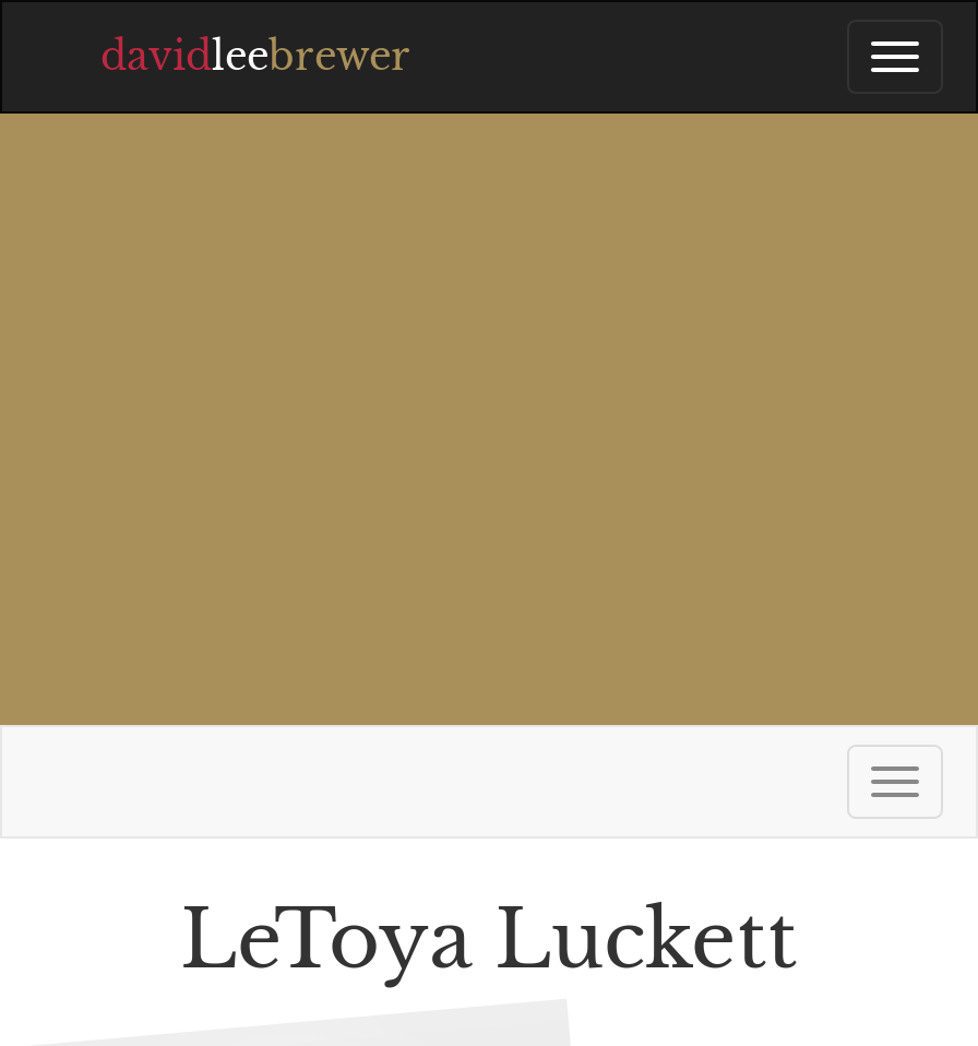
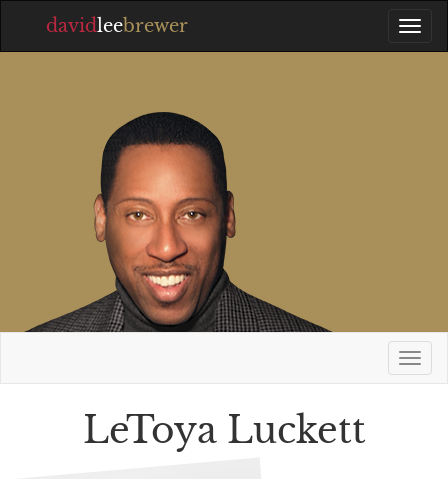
+ [image]
